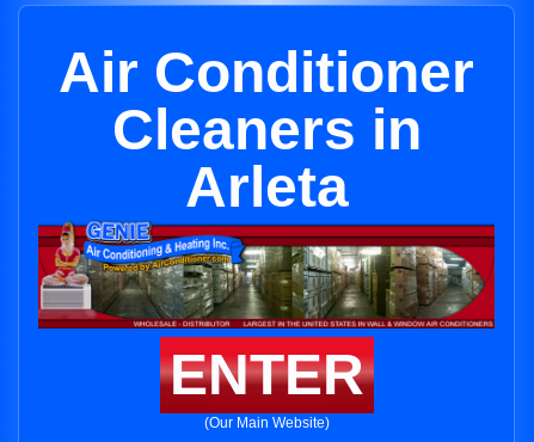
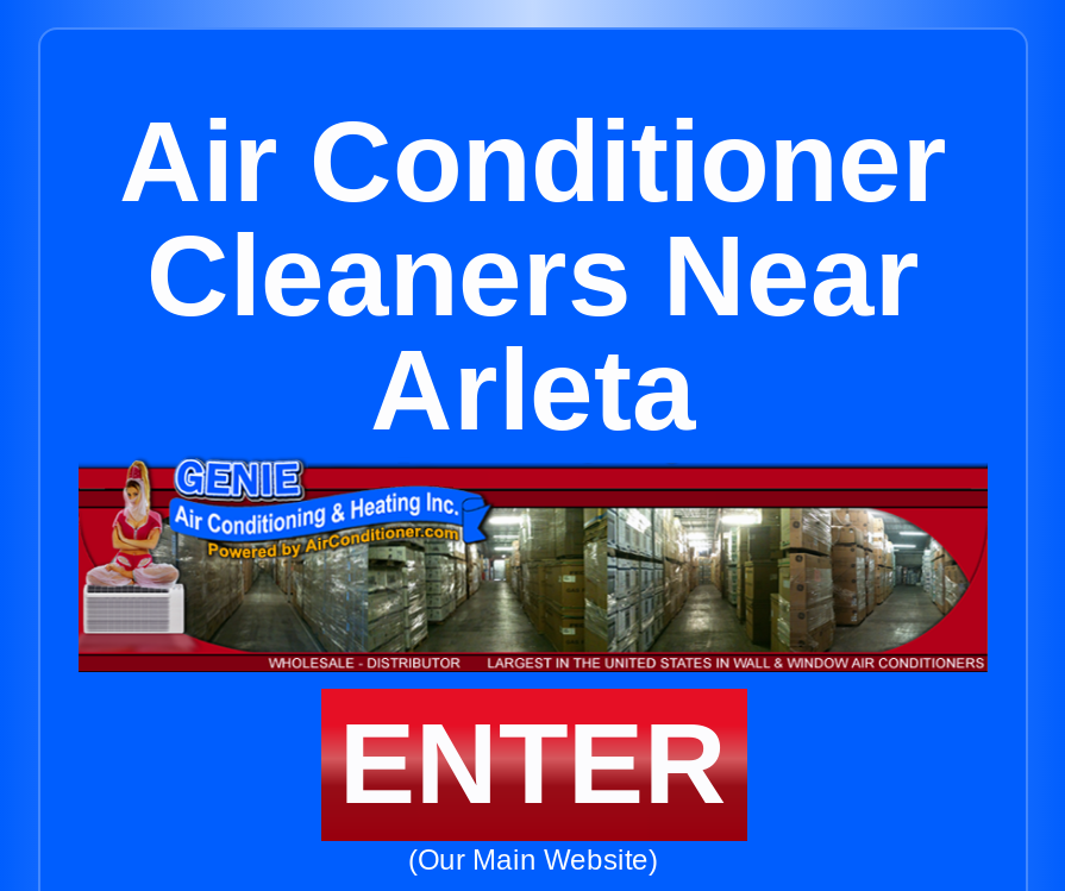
- Cleaners in
+ Cleaners Near
